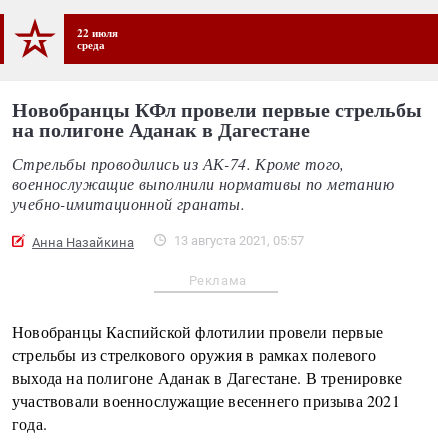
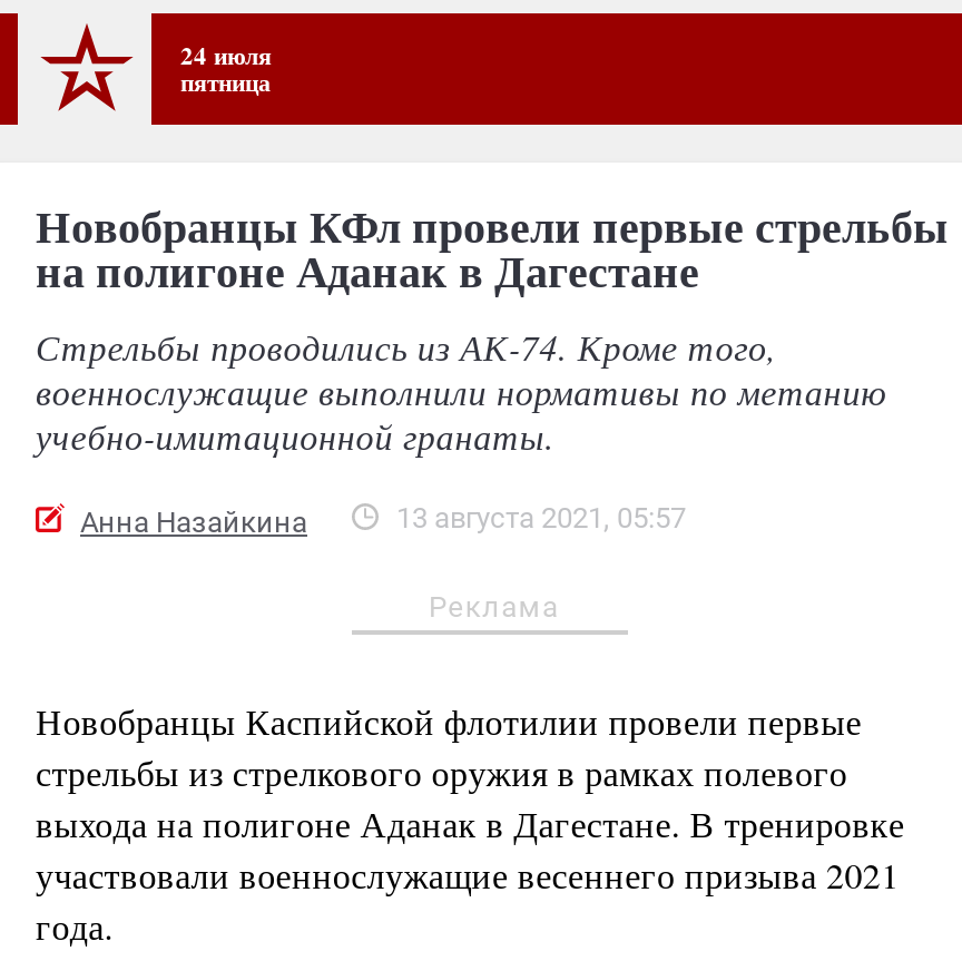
- 22 июля
- среда
+ 24 июля
+ пятница
